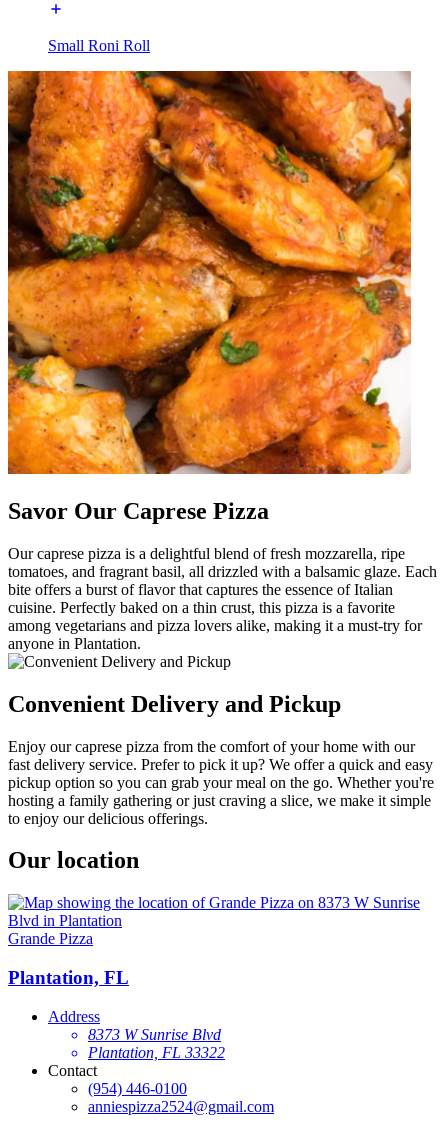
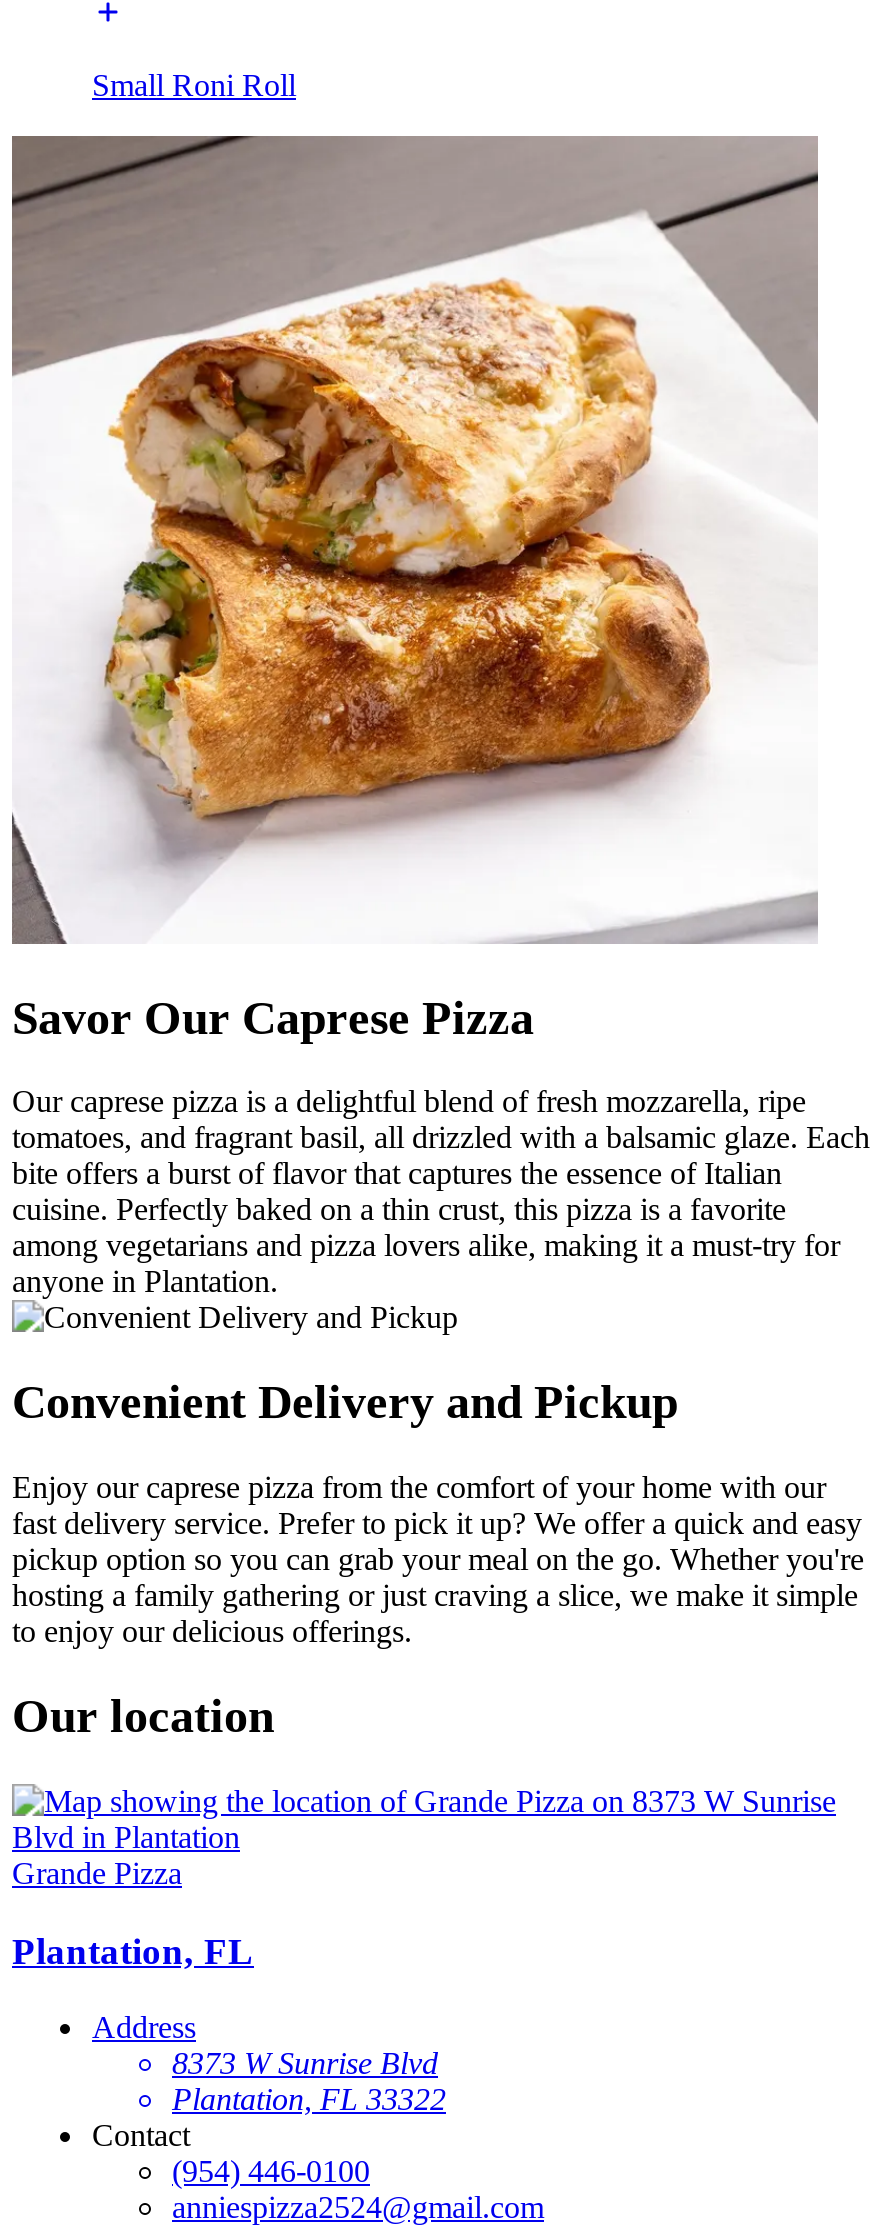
- [image]
+ [image]
